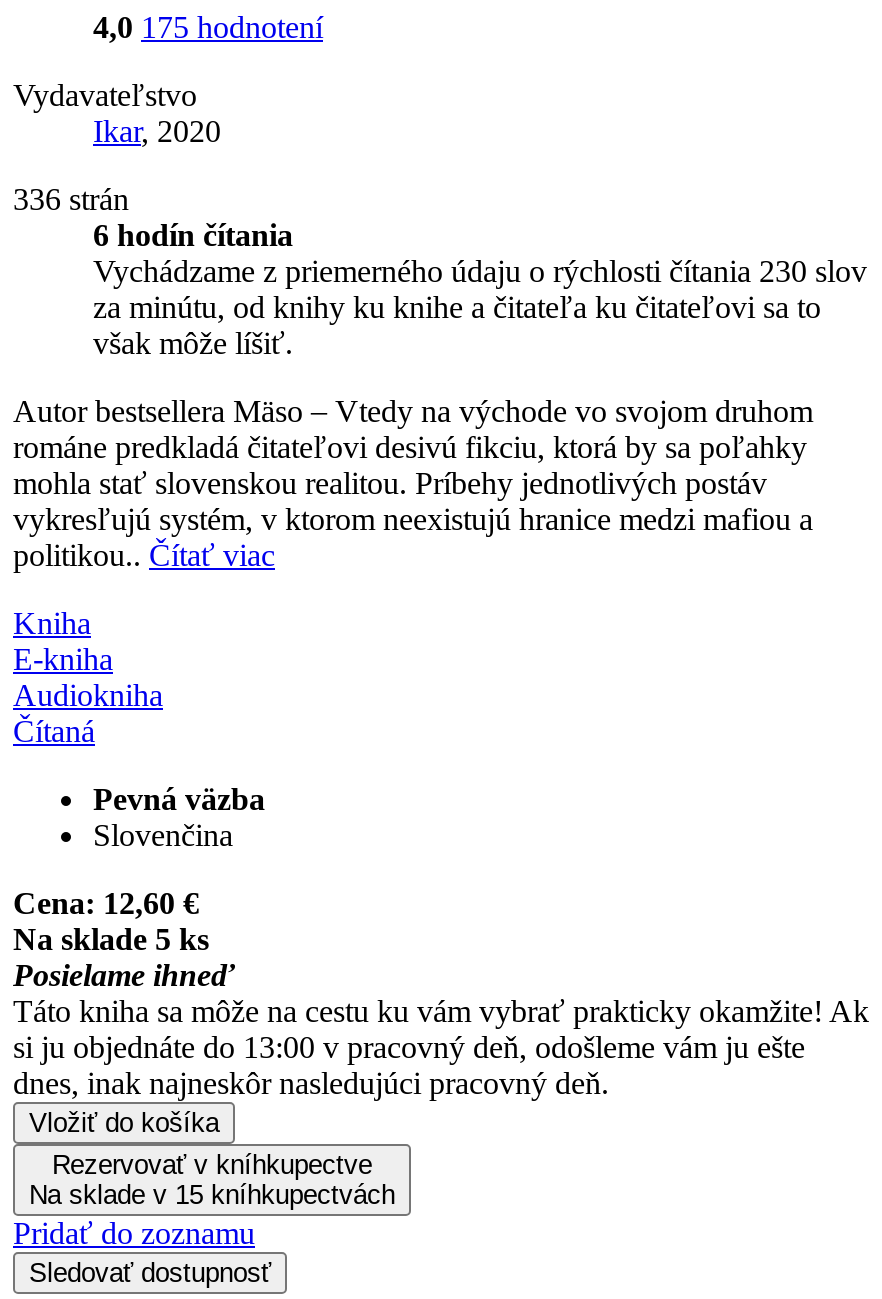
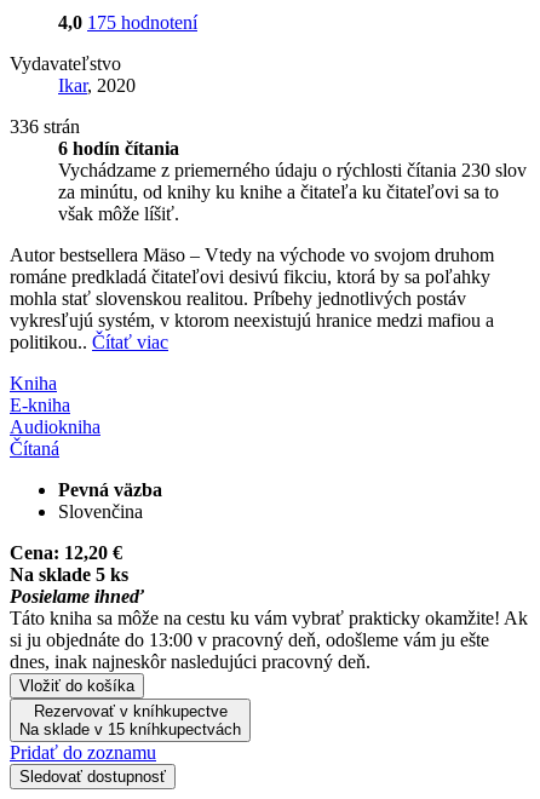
- Cena: 12,60 €
+ Cena: 12,20 €
